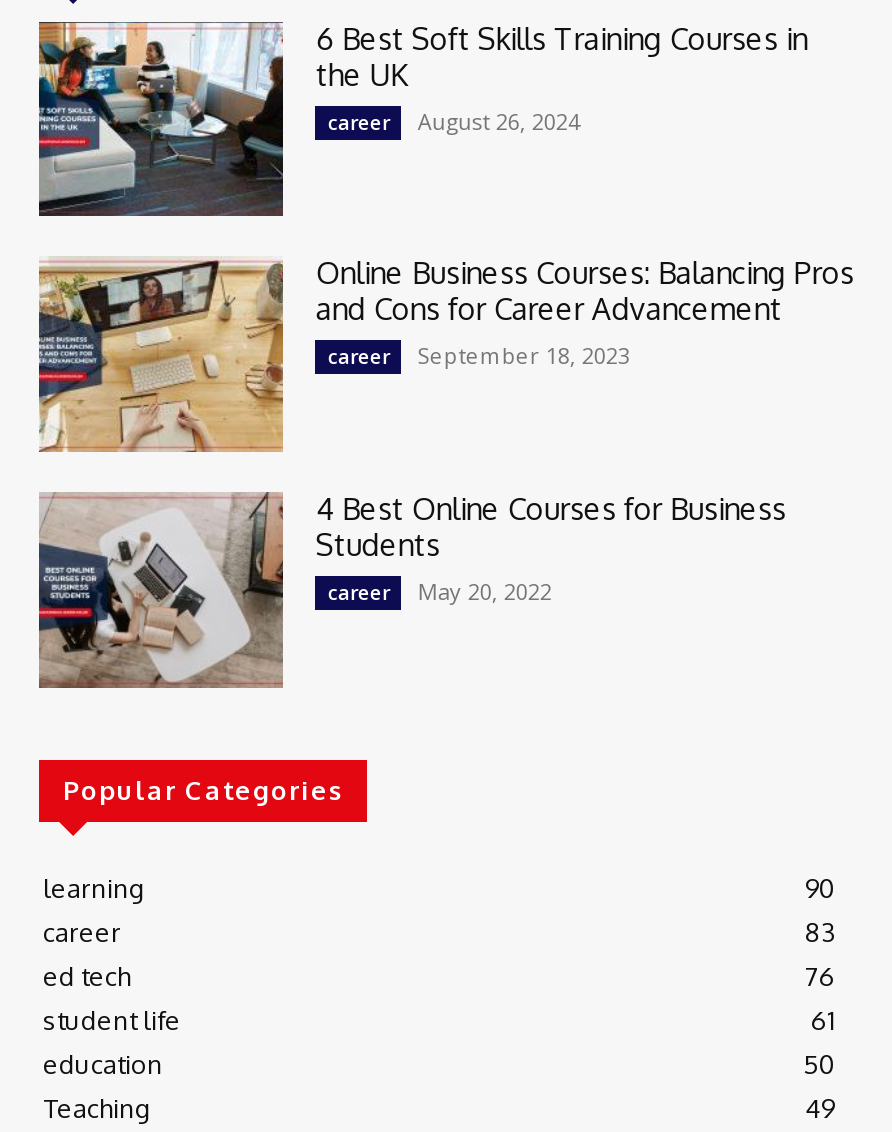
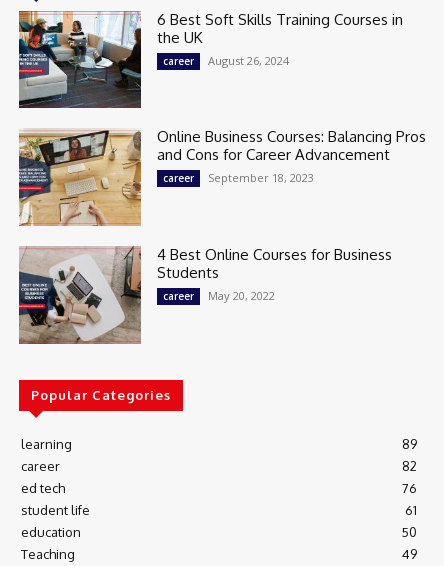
- 90
+ 89

- 83
+ 82
